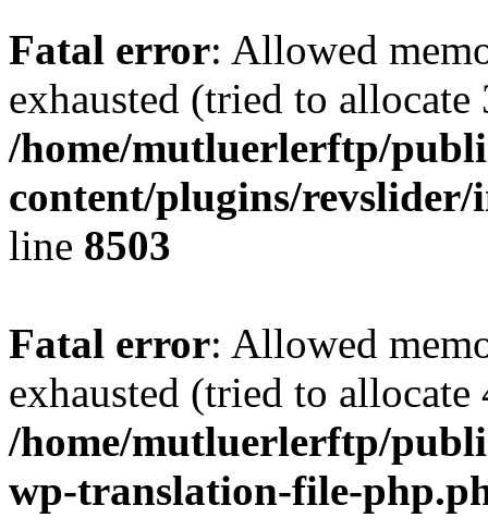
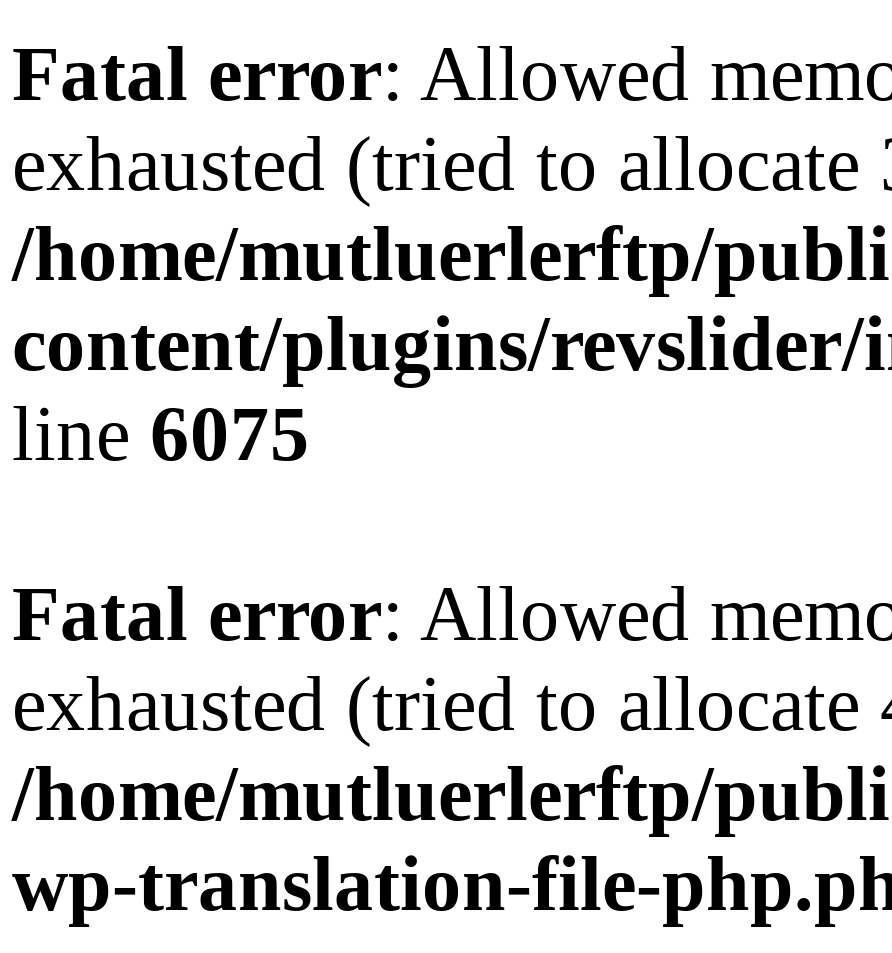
- line 8503
+ line 6075
